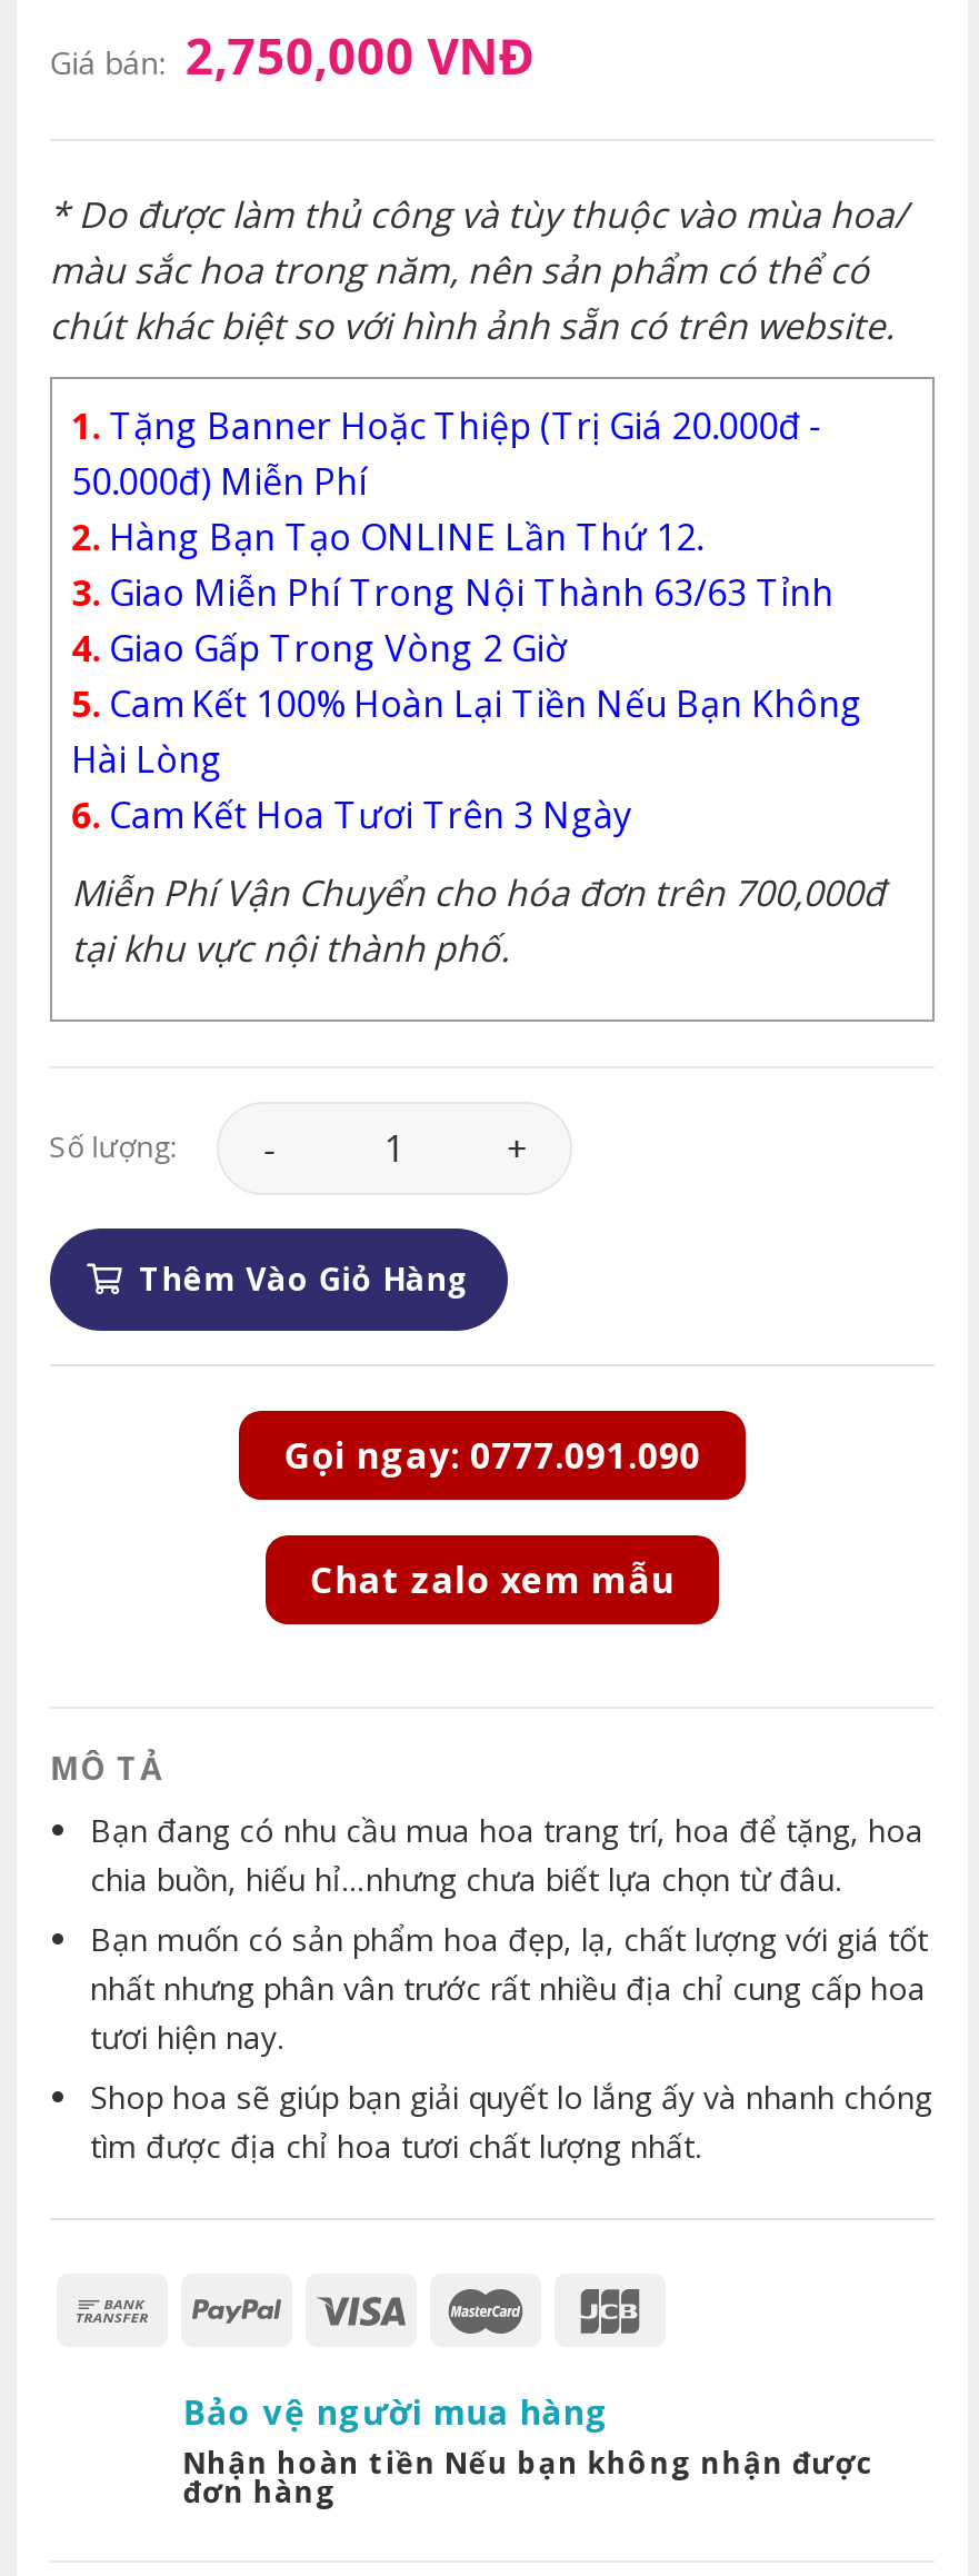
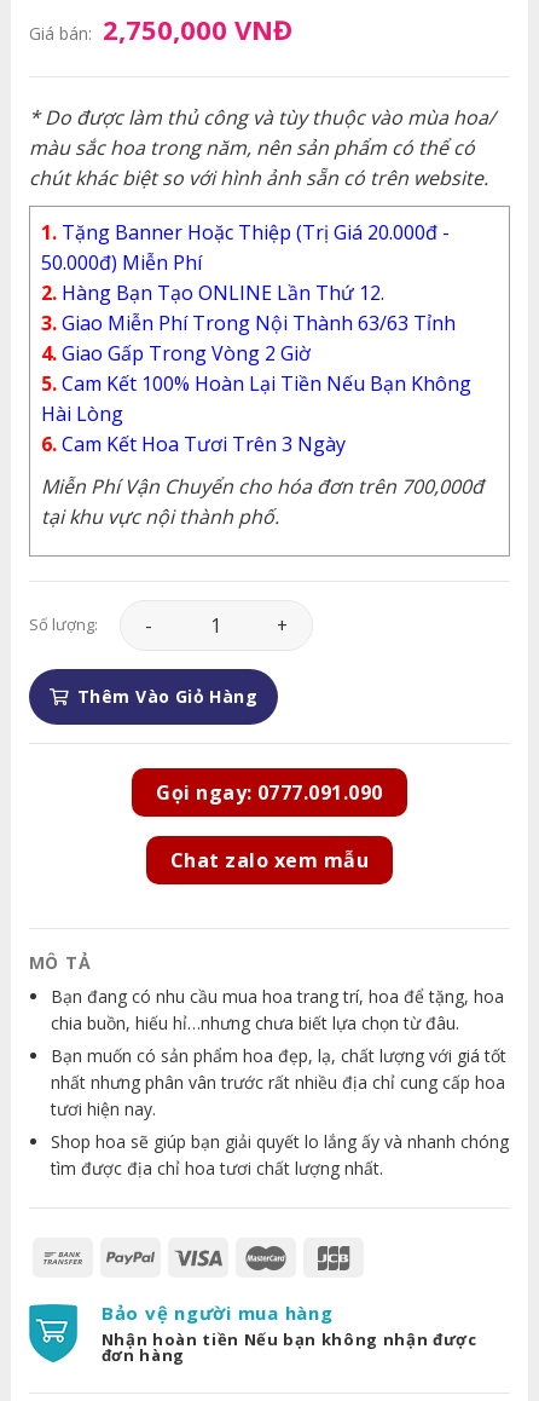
+ [image]
